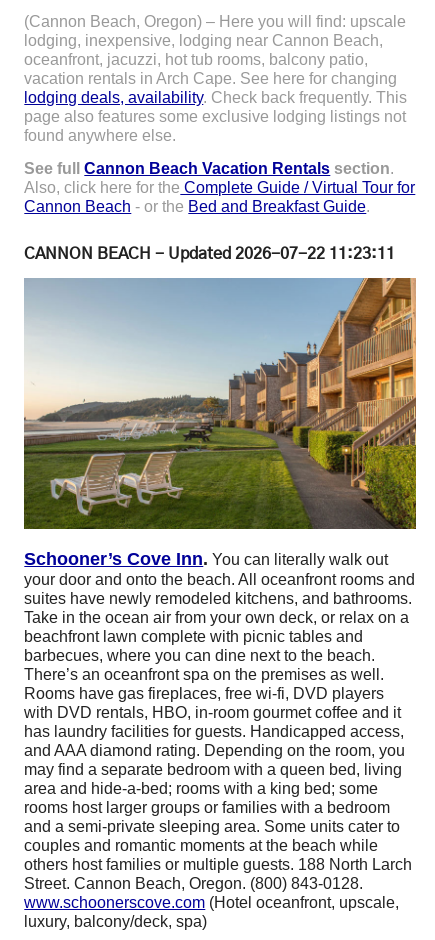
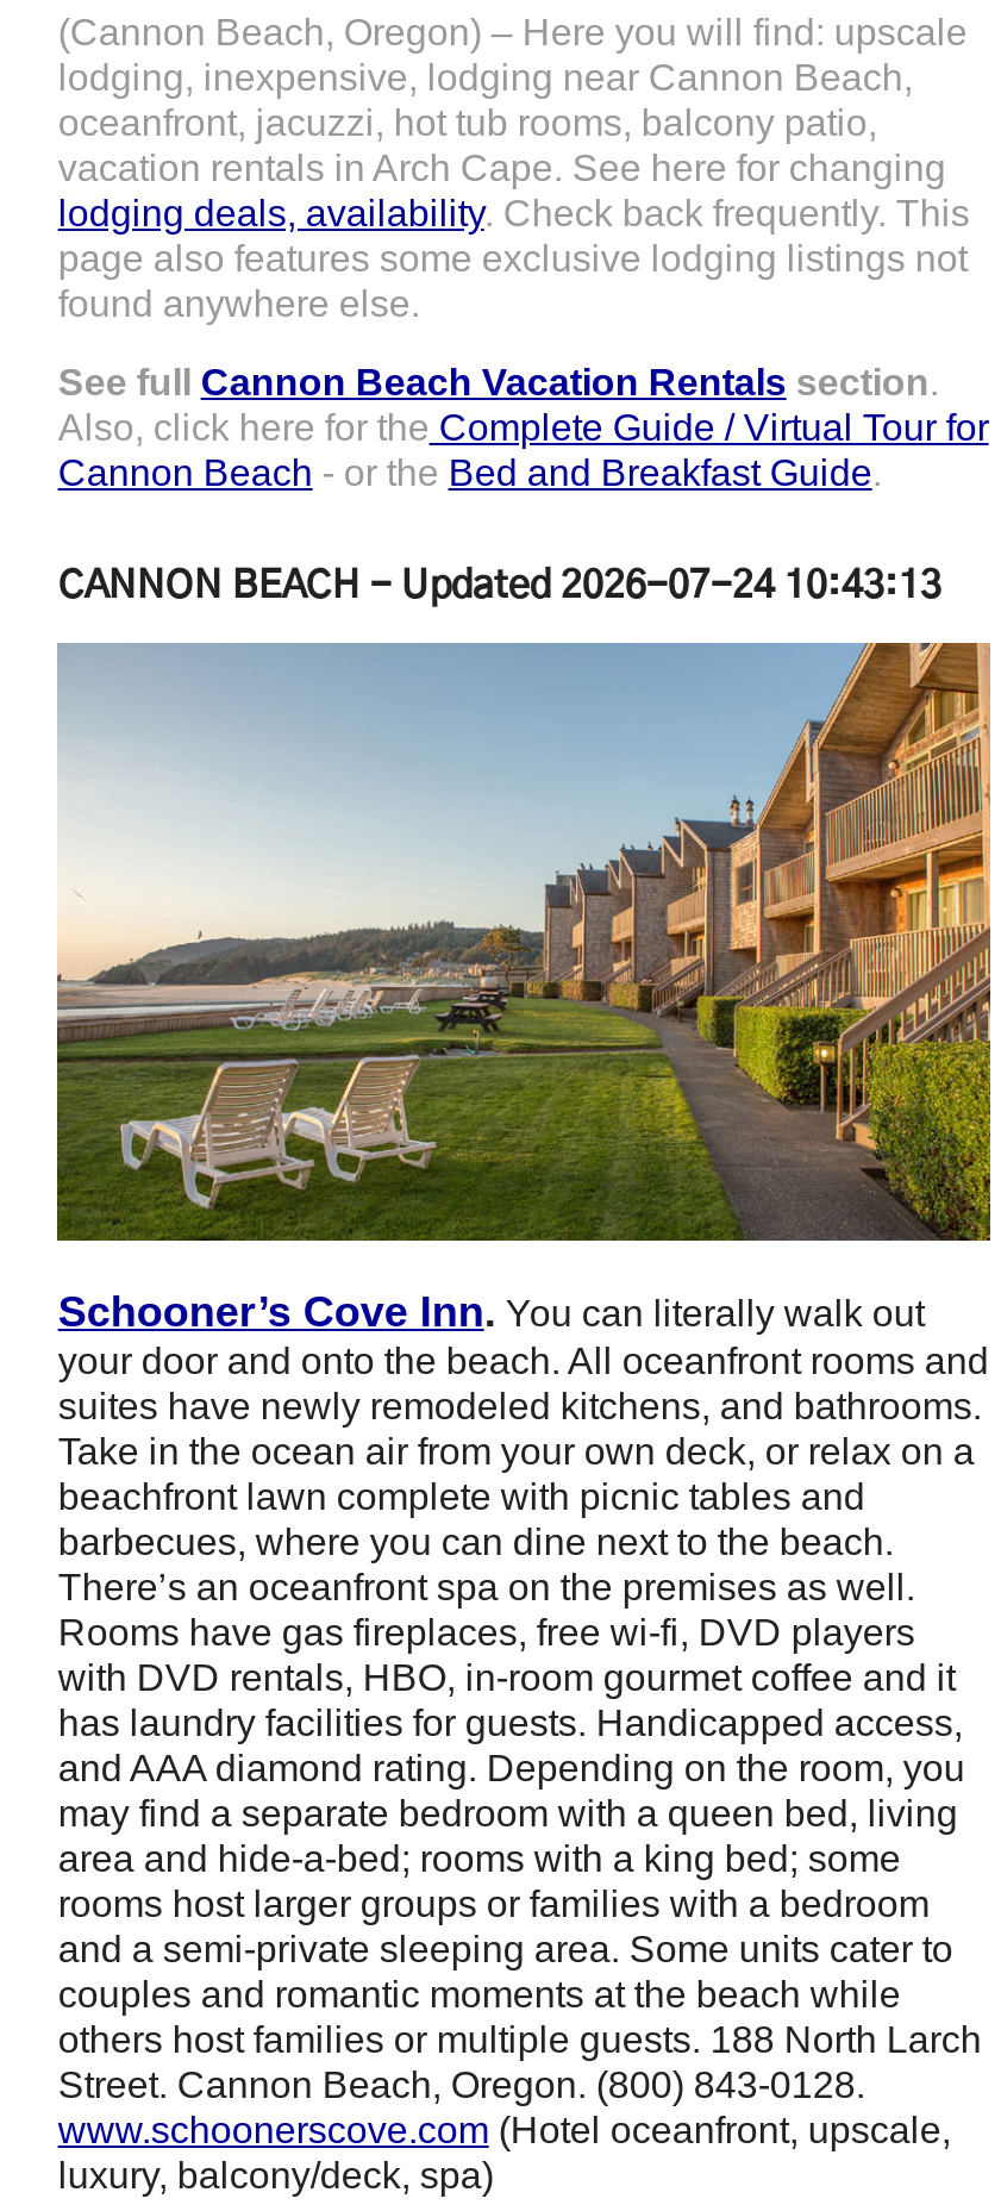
- CANNON BEACH - Updated 2026-07-22 11:23:11
+ CANNON BEACH - Updated 2026-07-24 10:43:13
